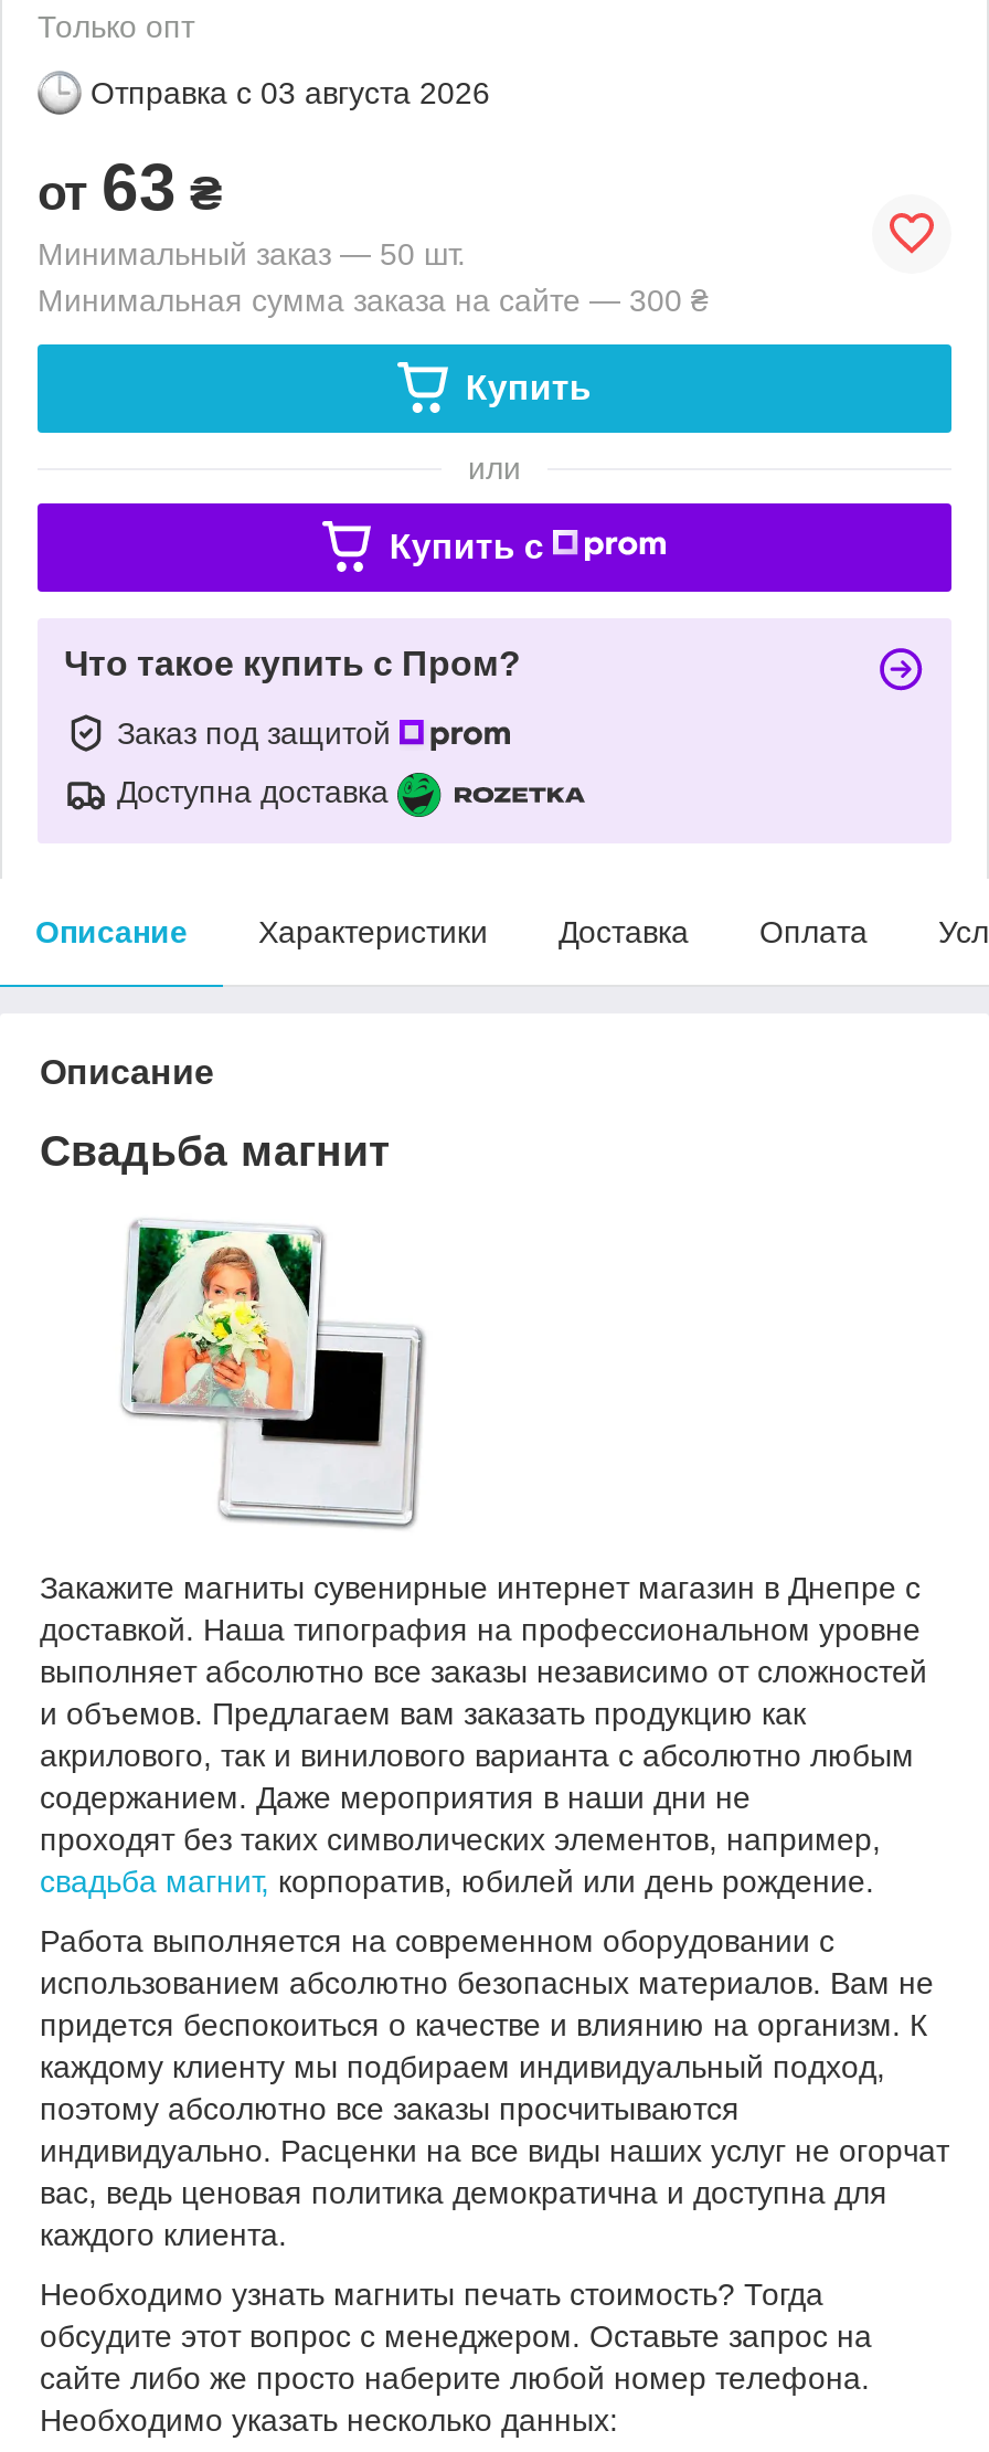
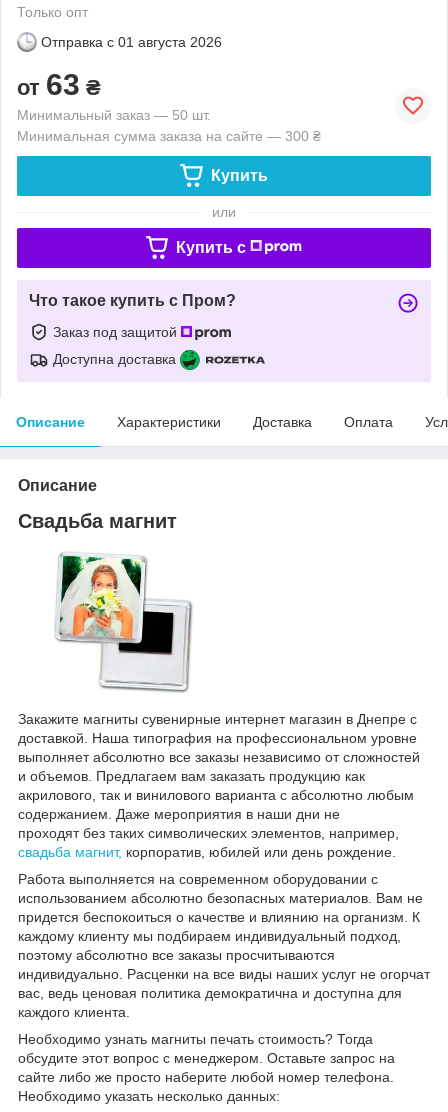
- Отправка с 03 августа 2026
+ Отправка с 01 августа 2026
